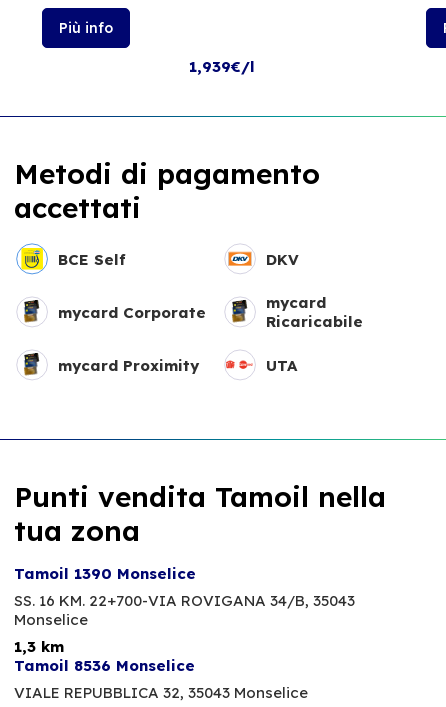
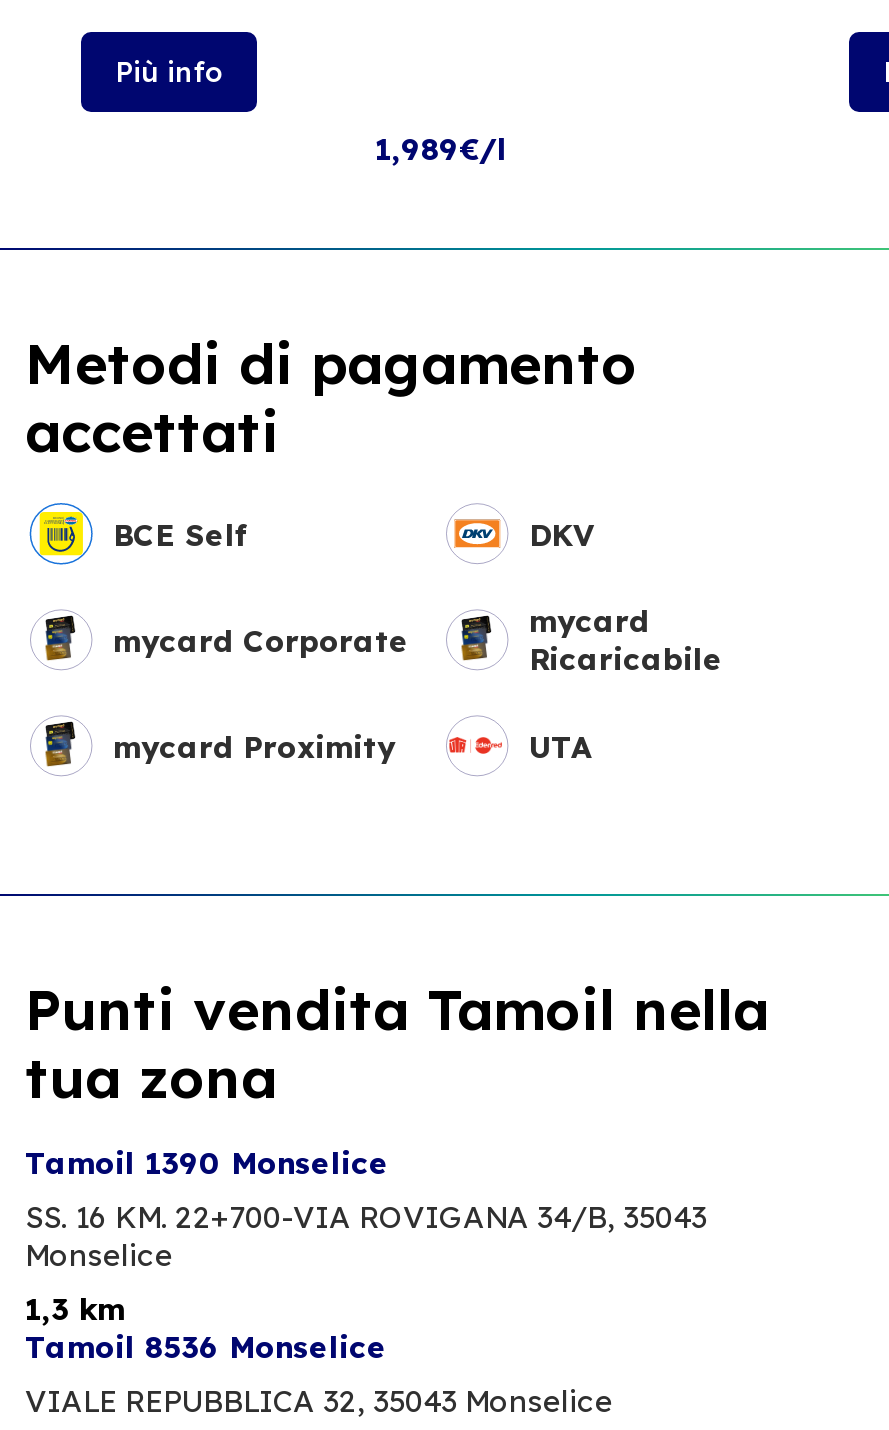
- 1,939€/l
+ 1,989€/l
